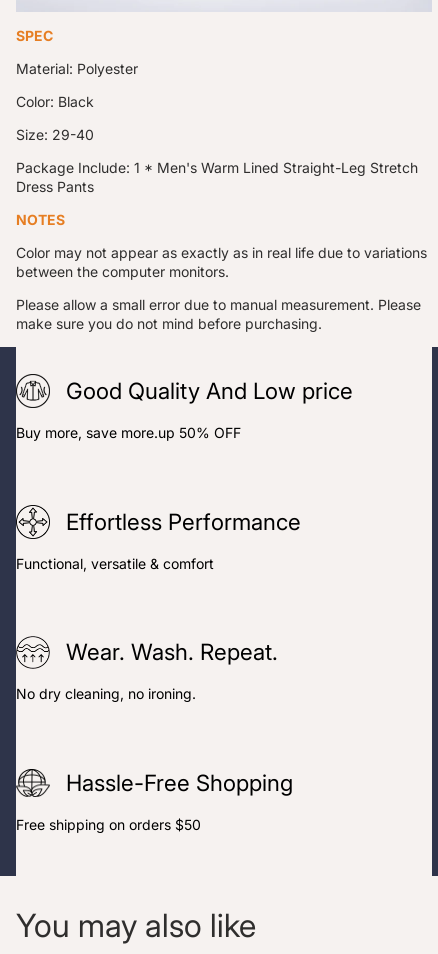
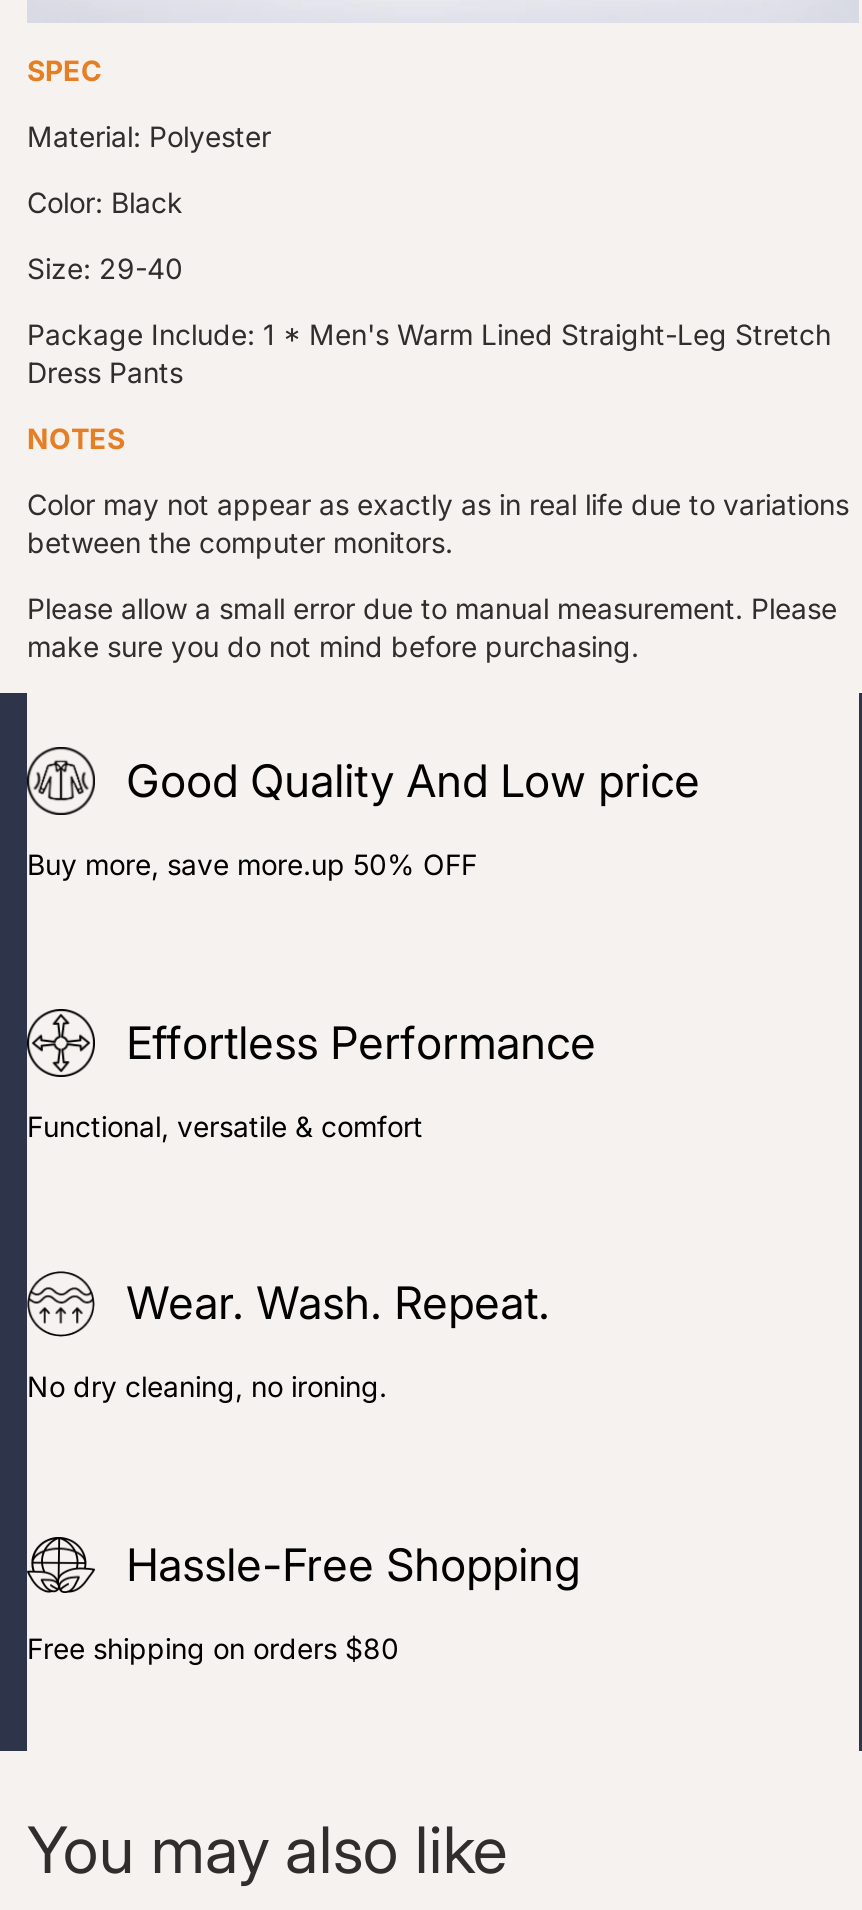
- Free shipping on orders $50
+ Free shipping on orders $80
